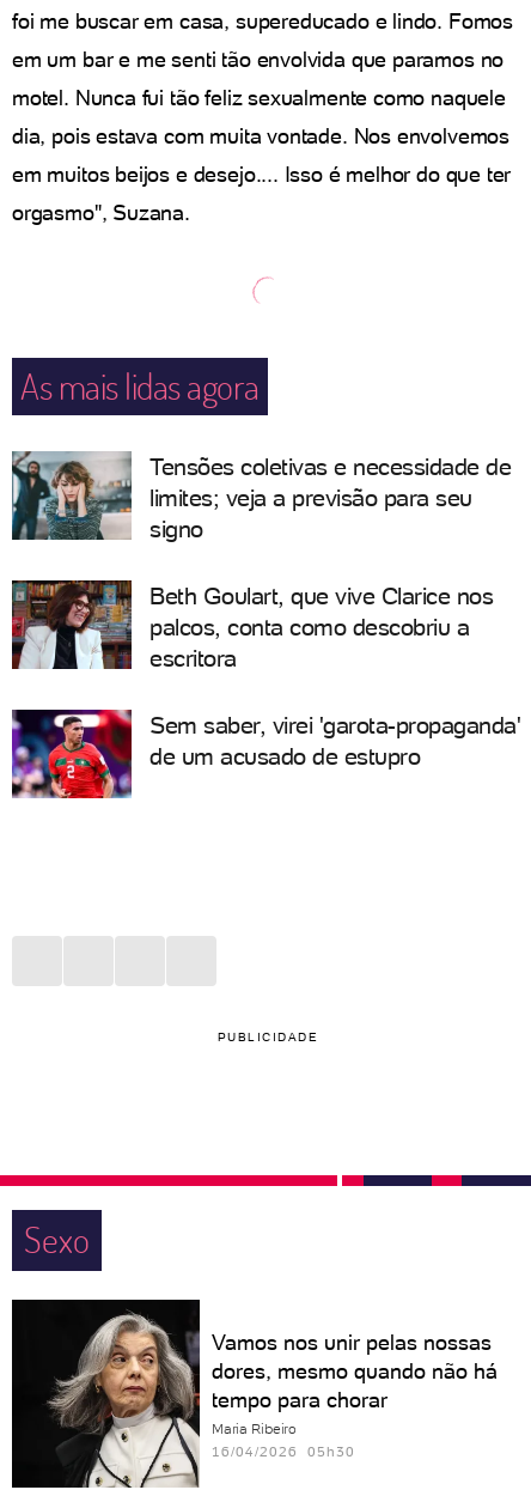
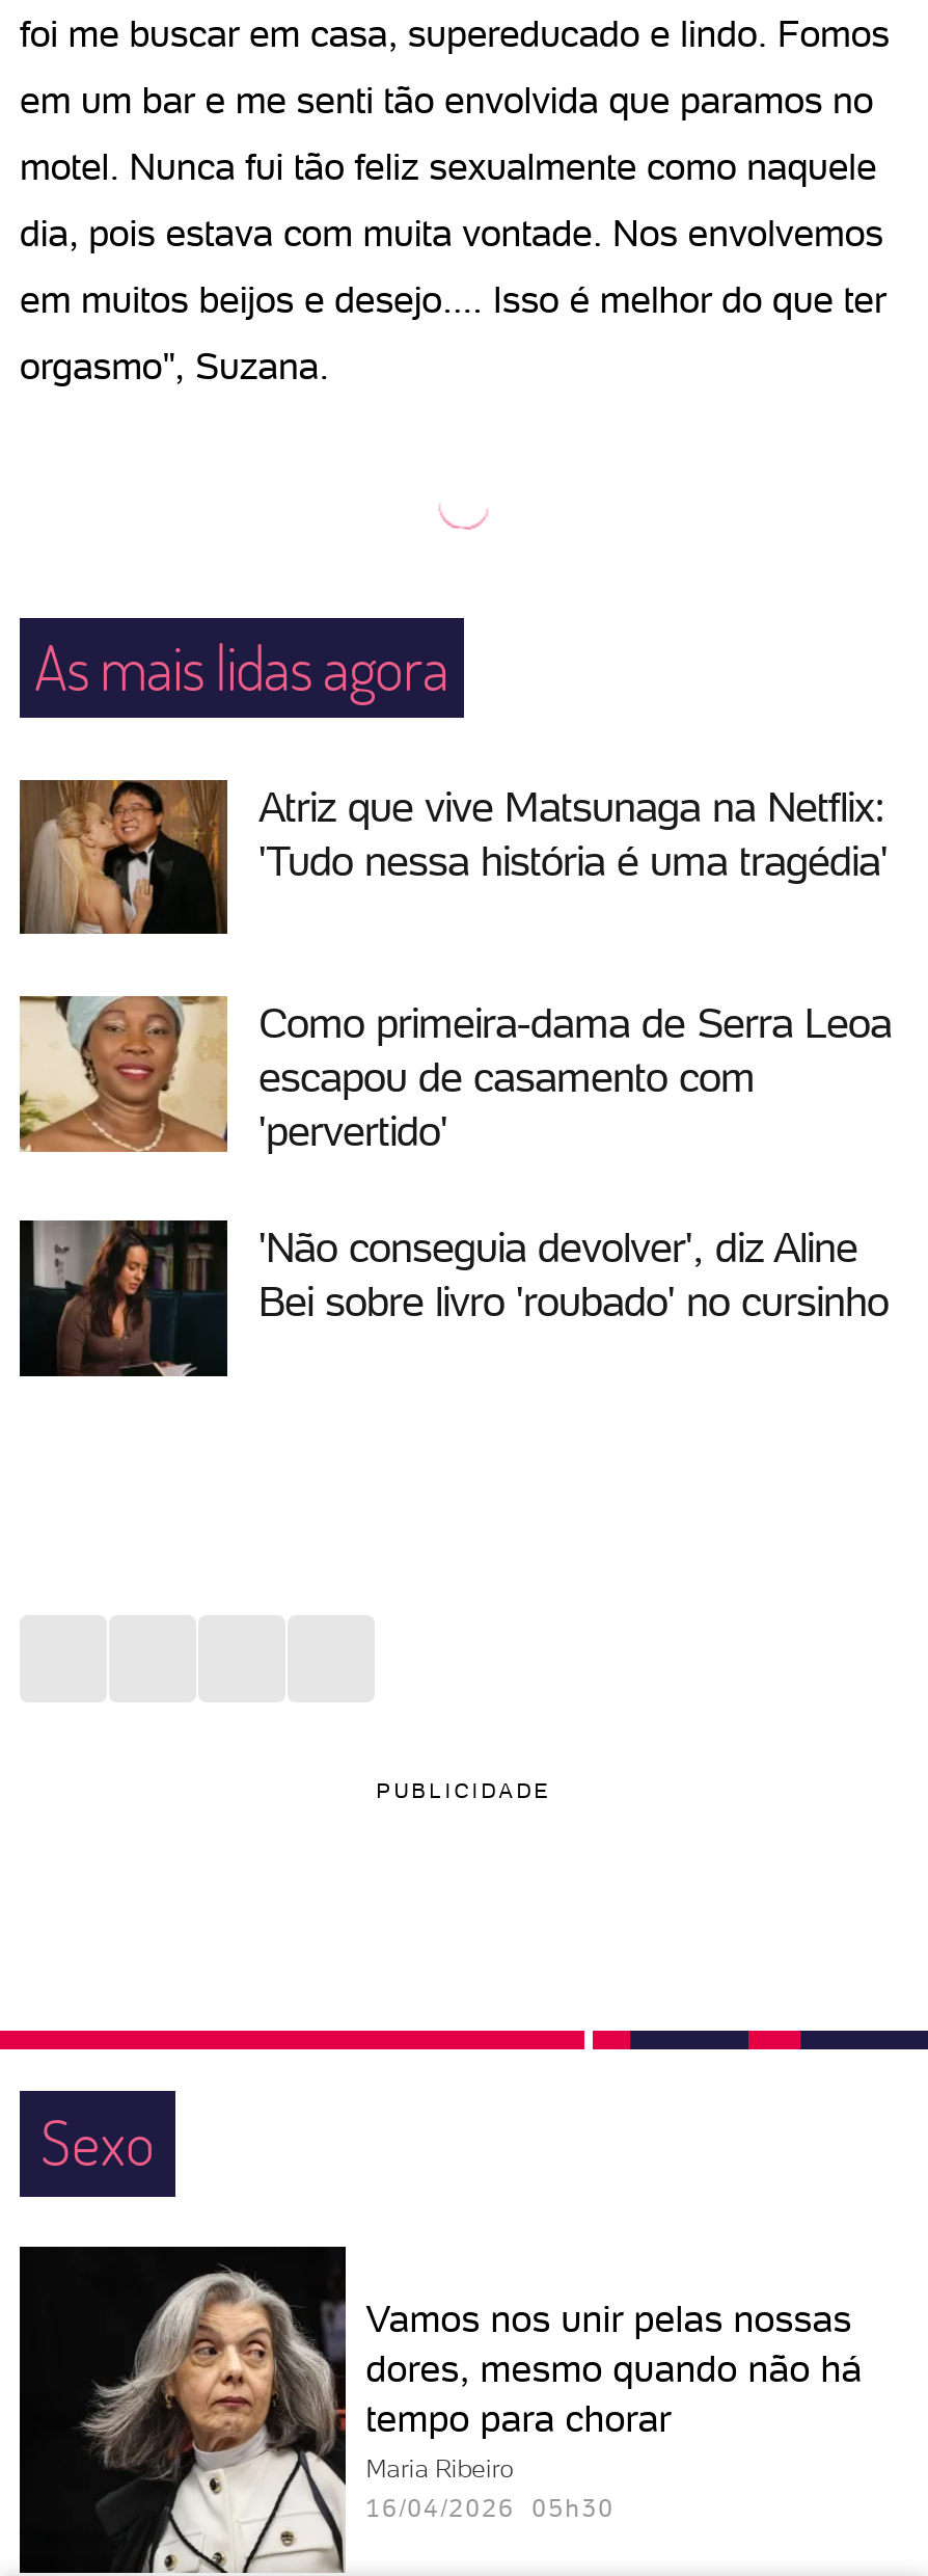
- [image]
- Tensões coletivas e necessidade de
- limites; veja a previsão para seu
- signo
+ [image]
+ Atriz que vive Matsunaga na Netflix:
+ 'Tudo nessa história é uma tragédia'

- [image]
- Beth Goulart, que vive Clarice nos
- palcos, conta como descobriu a
- escritora
+ [image]
+ Como primeira-dama de Serra Leoa
+ escapou de casamento com
+ 'pervertido'

- [image]
- Sem saber, virei 'garota-propaganda'
- de um acusado de estupro
+ [image]
+ 'Não conseguia devolver', diz Aline
+ Bei sobre livro 'roubado' no cursinho
